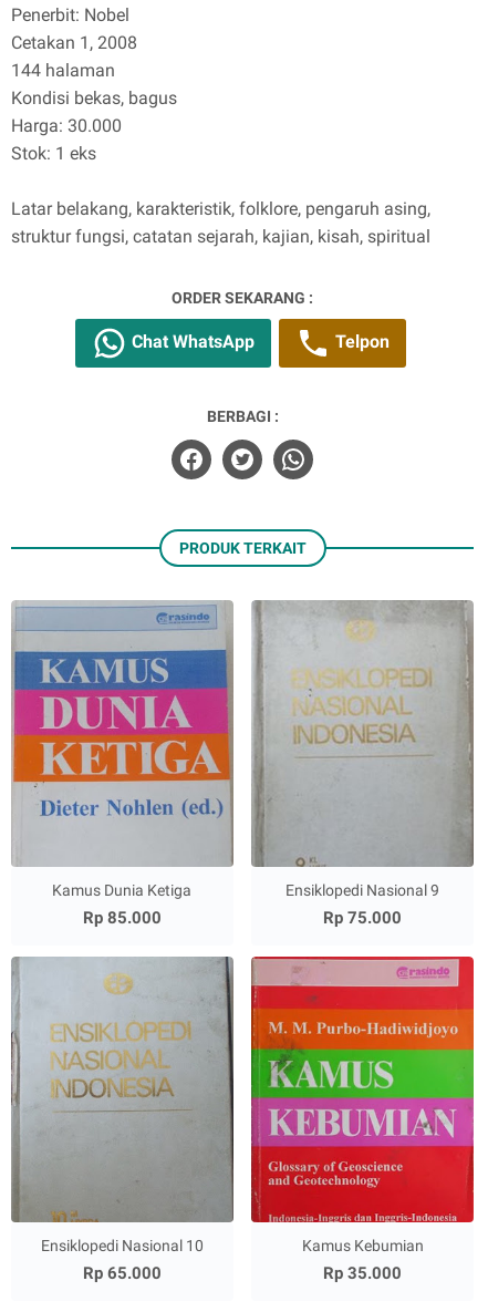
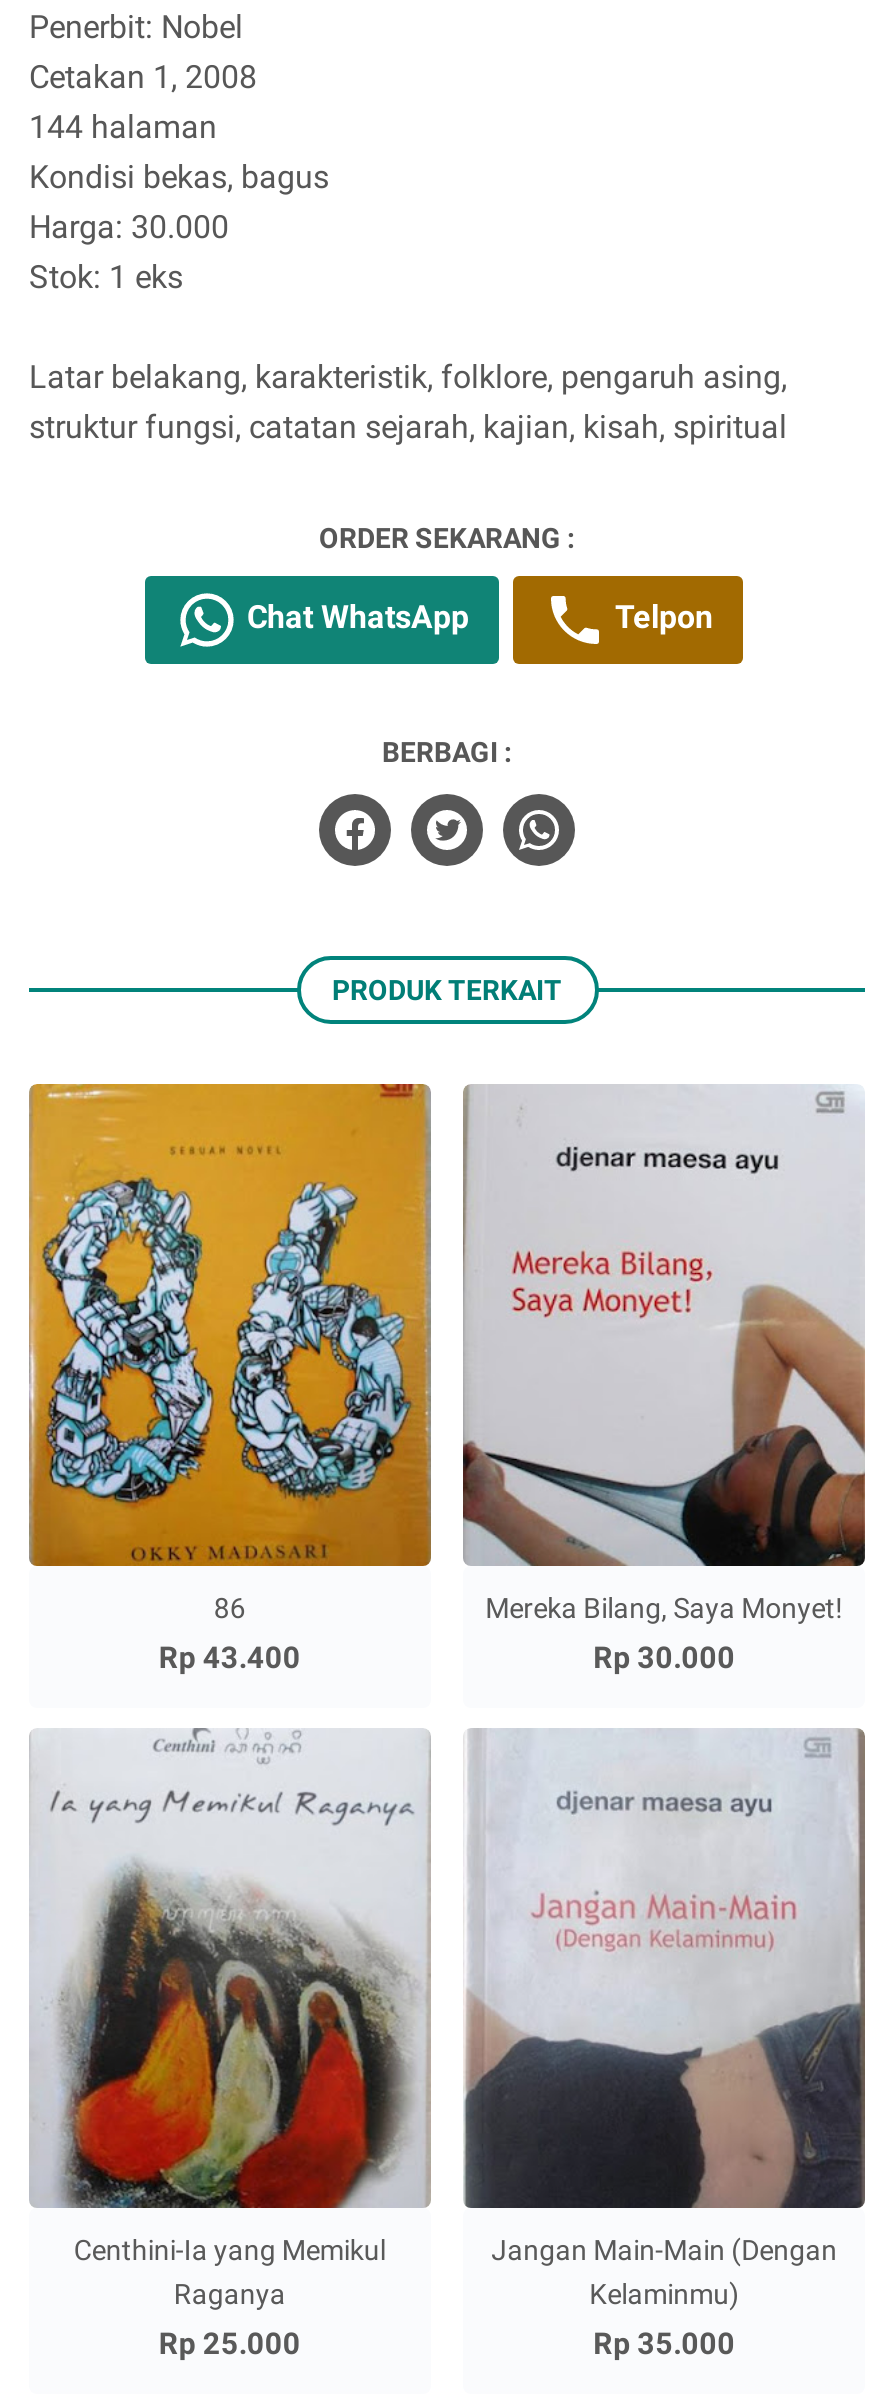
- [image]
- Kamus Dunia Ketiga
- Rp 85.000
+ [image]
+ 86
+ Rp 43.400

- [image]
- Ensiklopedi Nasional 9
- Rp 75.000
+ [image]
+ Mereka Bilang, Saya Monyet!
+ Rp 30.000

- [image]
- Ensiklopedi Nasional 10
- Rp 65.000
+ [image]
+ Centhini-Ia yang Memikul
+ Raganya
+ Rp 25.000

- [image]
- Kamus Kebumian
+ [image]
+ Jangan Main-Main (Dengan
+ Kelaminmu)
